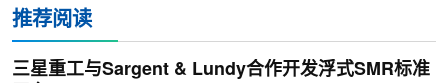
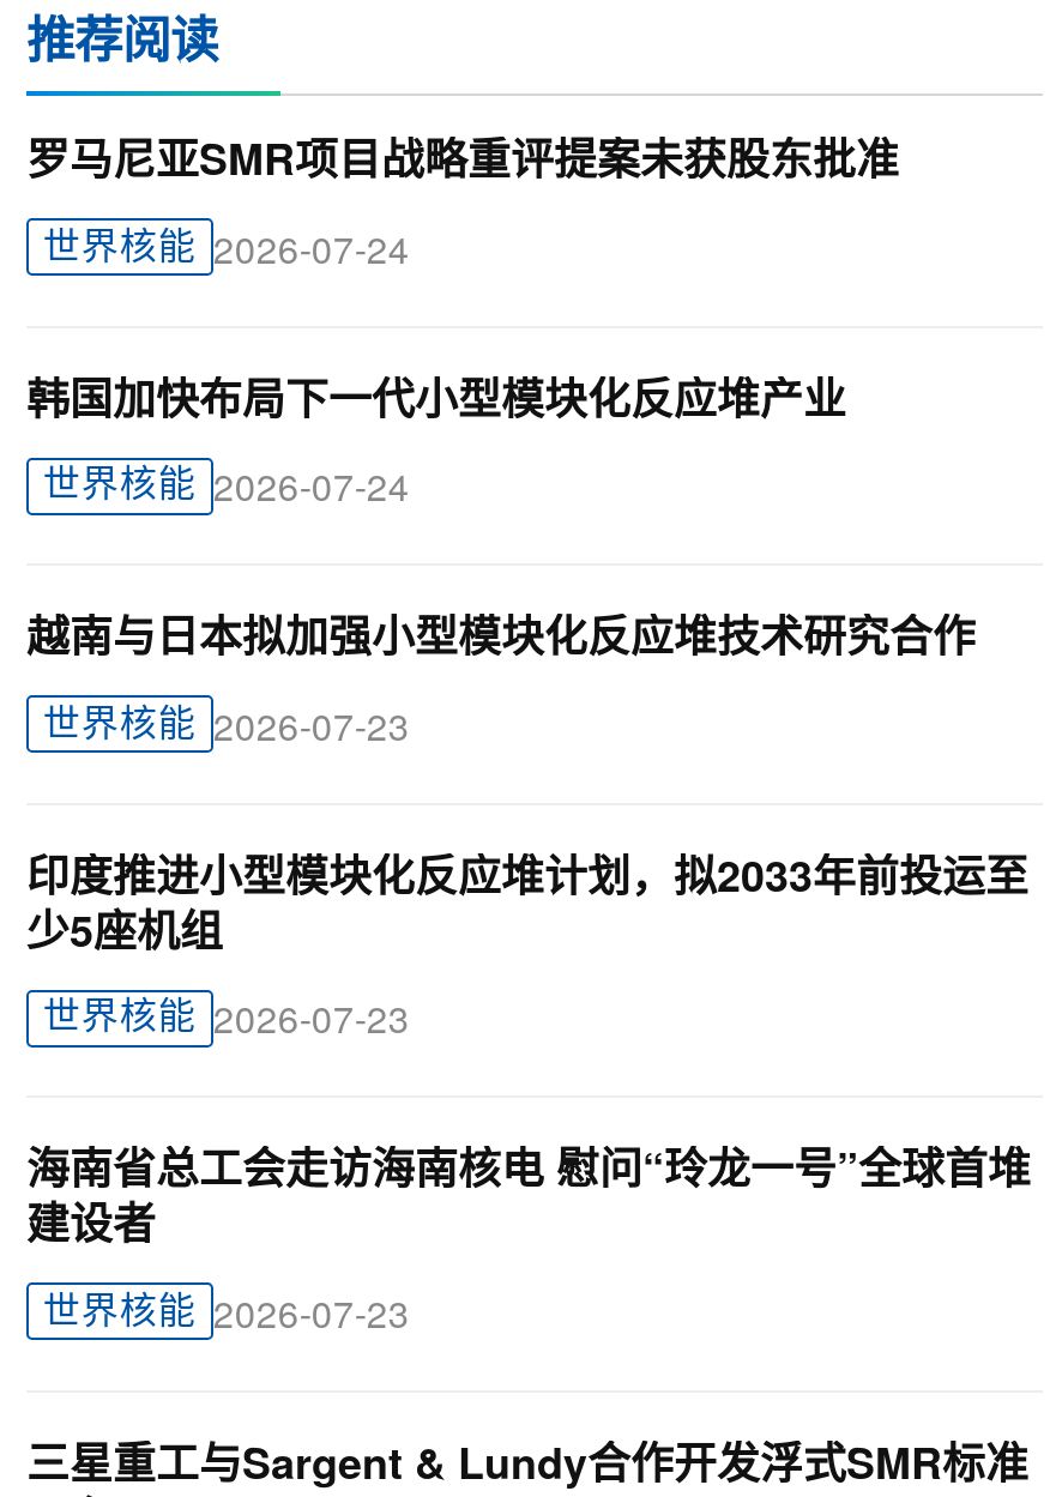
+ 罗马尼亚SMR项目战略重评提案未获股东批准
+ 世界核能 2026-07-24
+ 韩国加快布局下一代小型模块化反应堆产业
+ 世界核能 2026-07-24
+ 越南与日本拟加强小型模块化反应堆技术研究合作
+ 世界核能 2026-07-23
+ 印度推进小型模块化反应堆计划，拟2033年前投运至
+ 少5座机组
+ 世界核能 2026-07-23
+ 海南省总工会走访海南核电 慰问“玲龙一号”全球首堆
+ 建设者
+ 世界核能 2026-07-23
